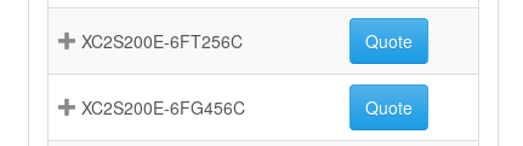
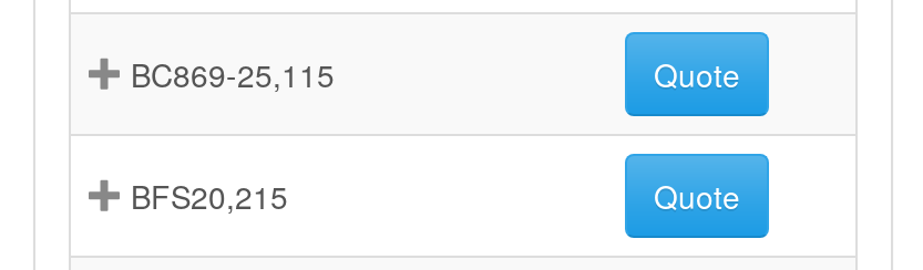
- XC2S200E-6FT256C
+ BC869-25,115

- XC2S200E-6FG456C
+ BFS20,215
